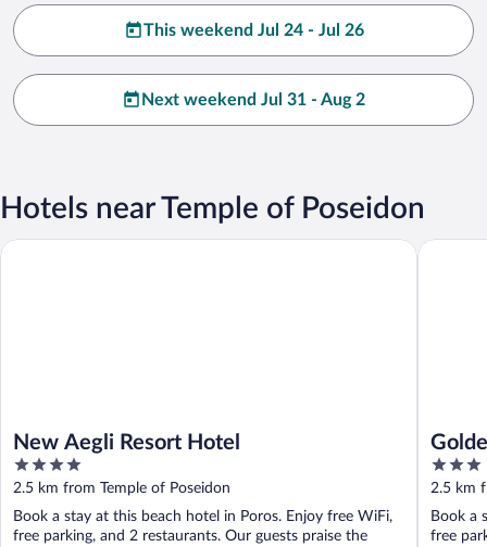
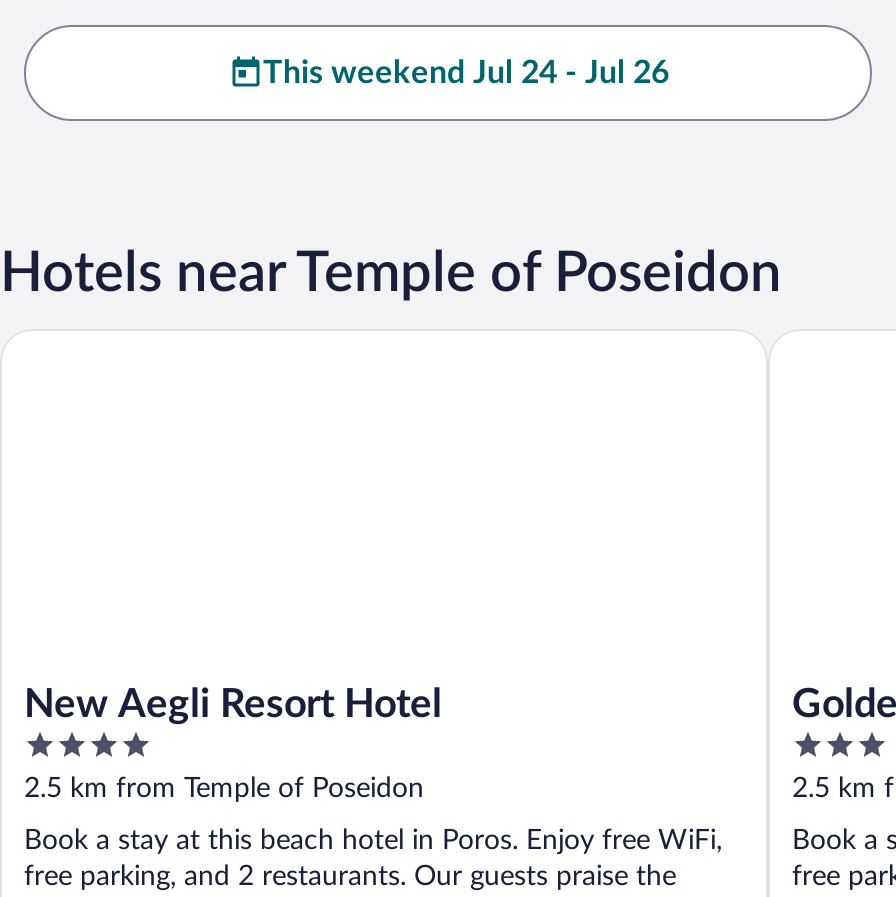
- Next weekend Jul 31 - Aug 2
